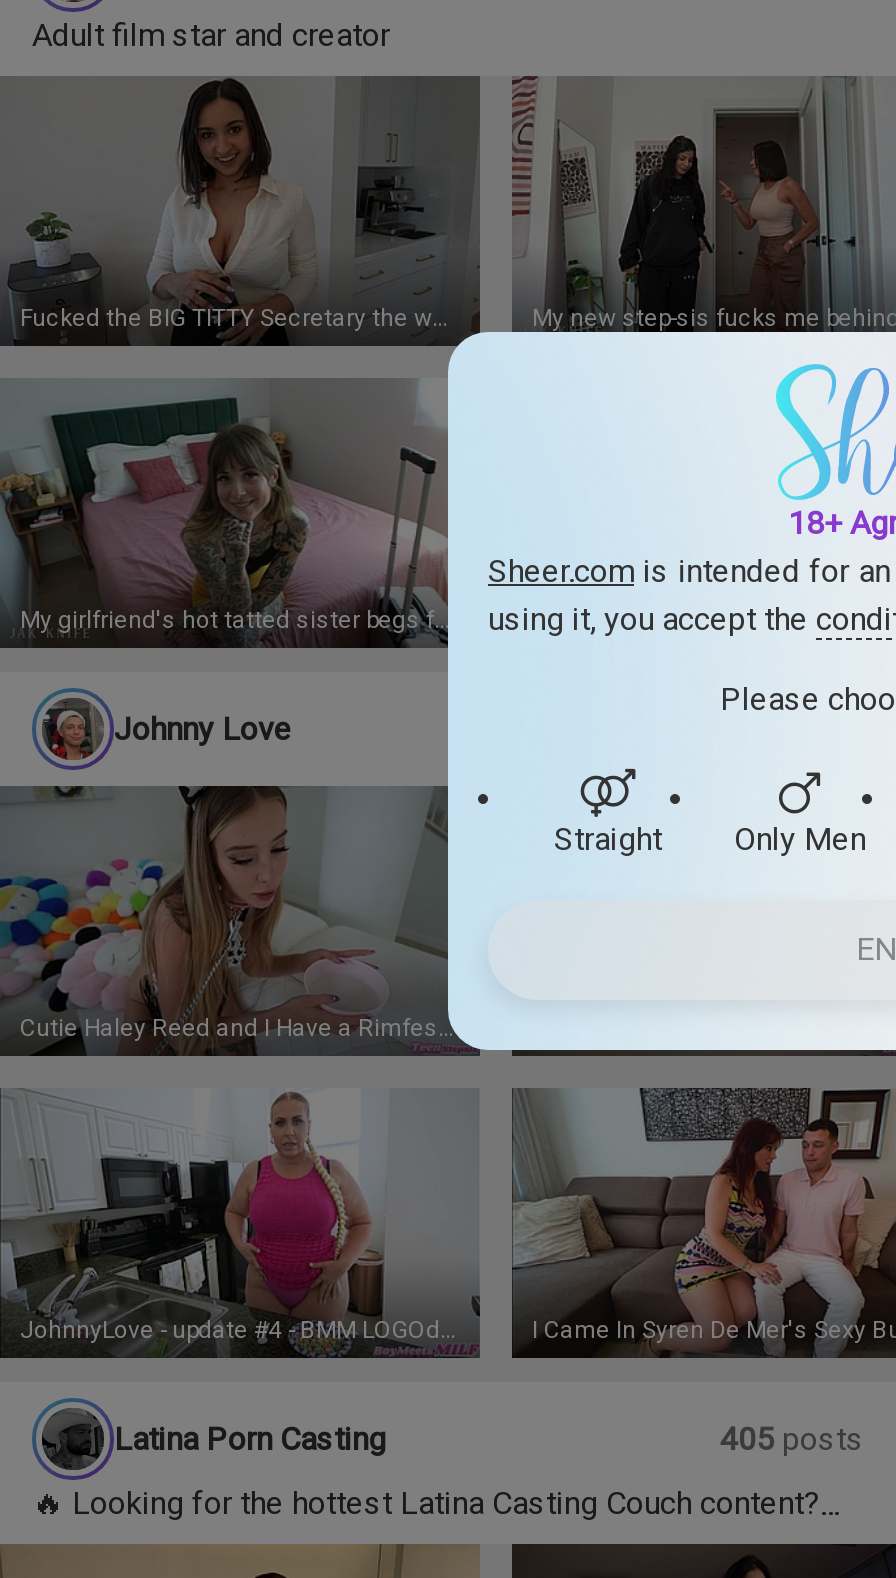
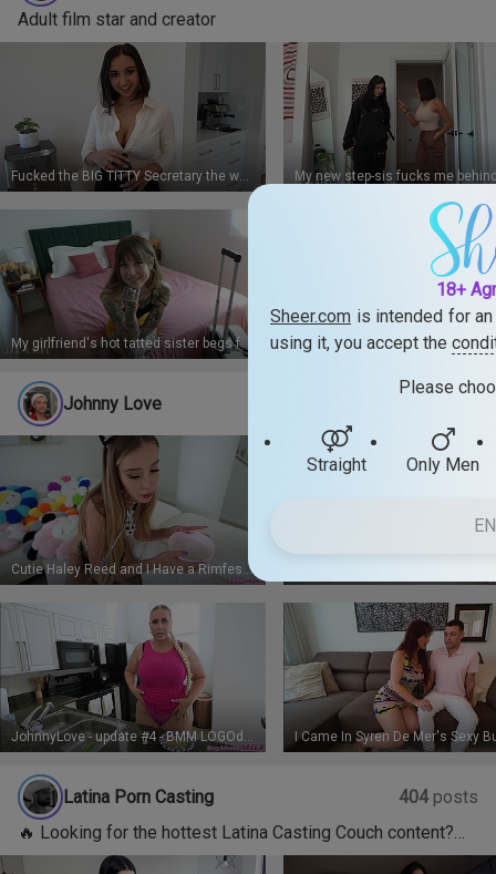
- 405 posts
+ 404 posts
